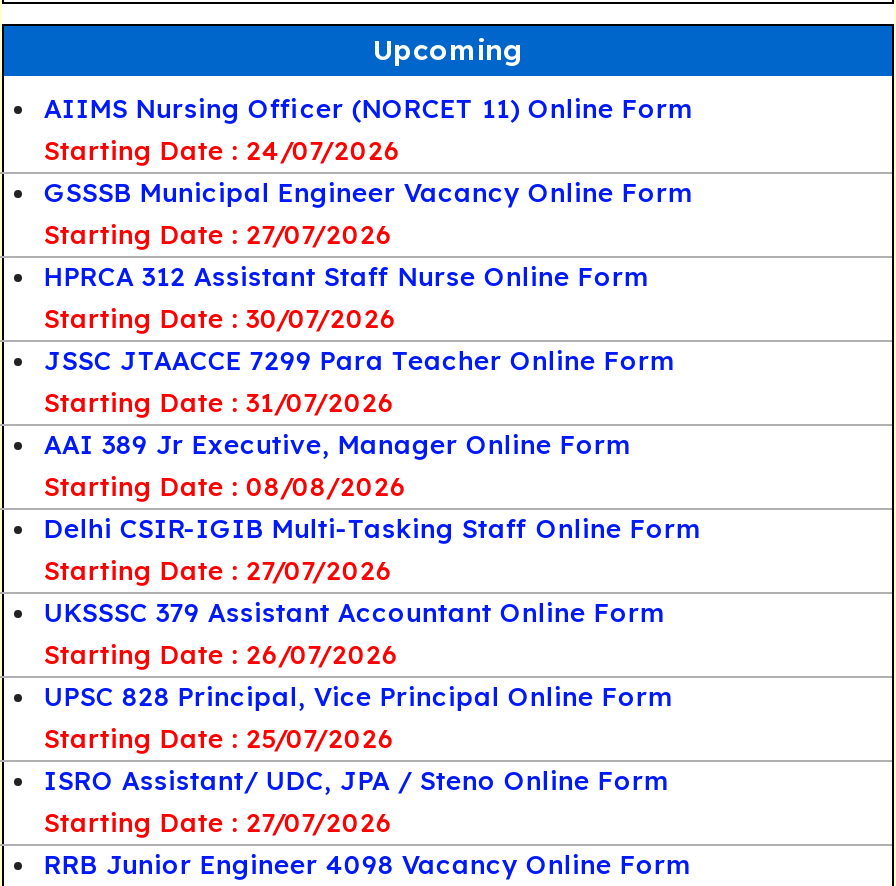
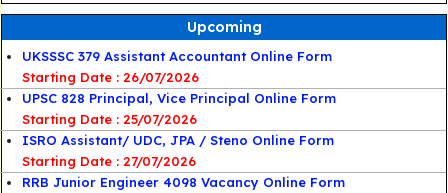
- AIIMS Nursing Officer (NORCET 11) Online Form
- Starting Date : 24/07/2026
- GSSSB Municipal Engineer Vacancy Online Form
- Starting Date : 27/07/2026
- HPRCA 312 Assistant Staff Nurse Online Form
- Starting Date : 30/07/2026
- JSSC JTAACCE 7299 Para Teacher Online Form
- Starting Date : 31/07/2026
- AAI 389 Jr Executive, Manager Online Form
- Starting Date : 08/08/2026
- Delhi CSIR-IGIB Multi-Tasking Staff Online Form
- Starting Date : 27/07/2026
